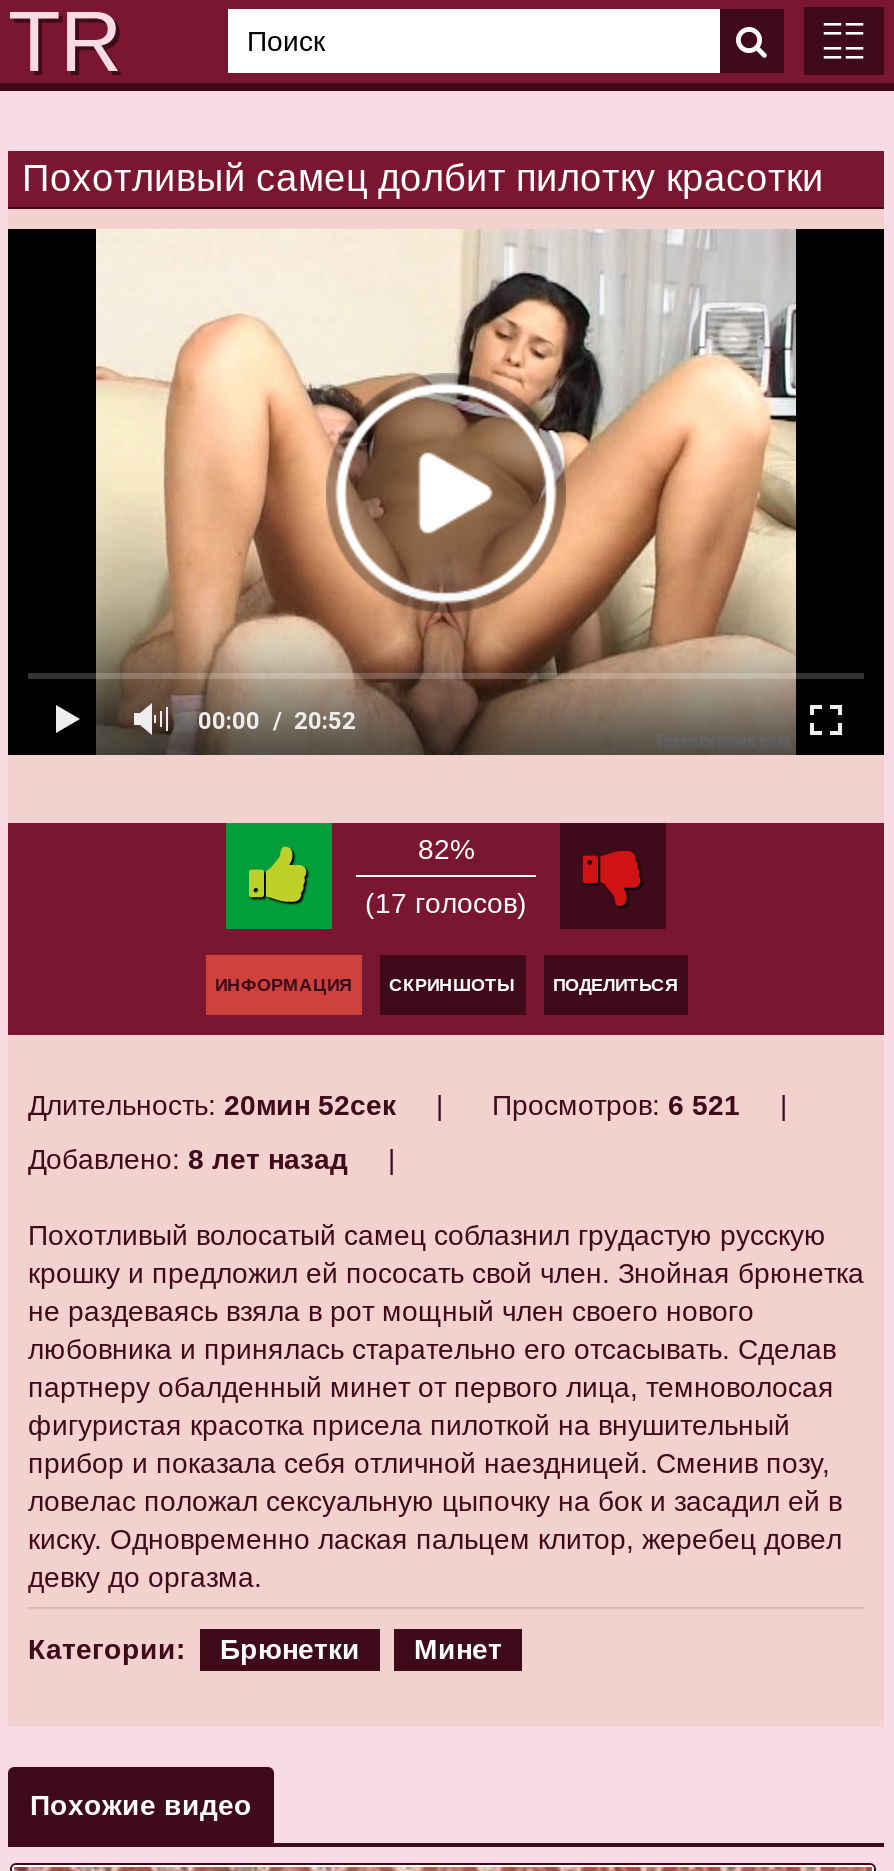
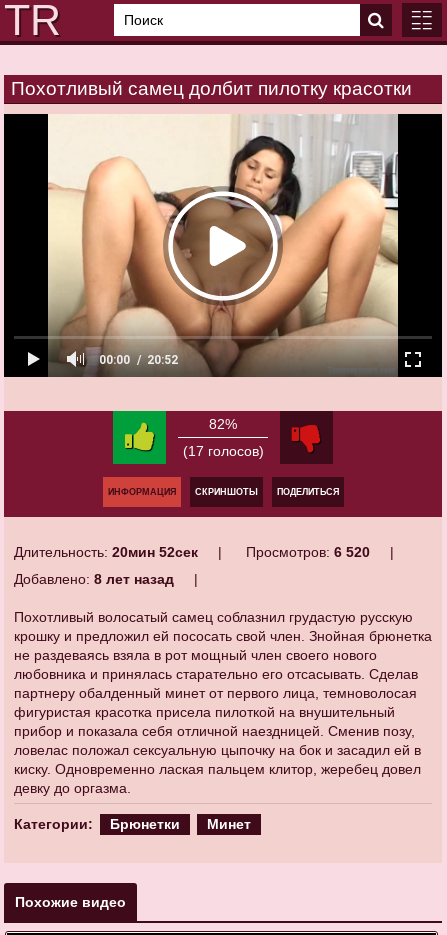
- Просмотров: 6 521
+ Просмотров: 6 520
